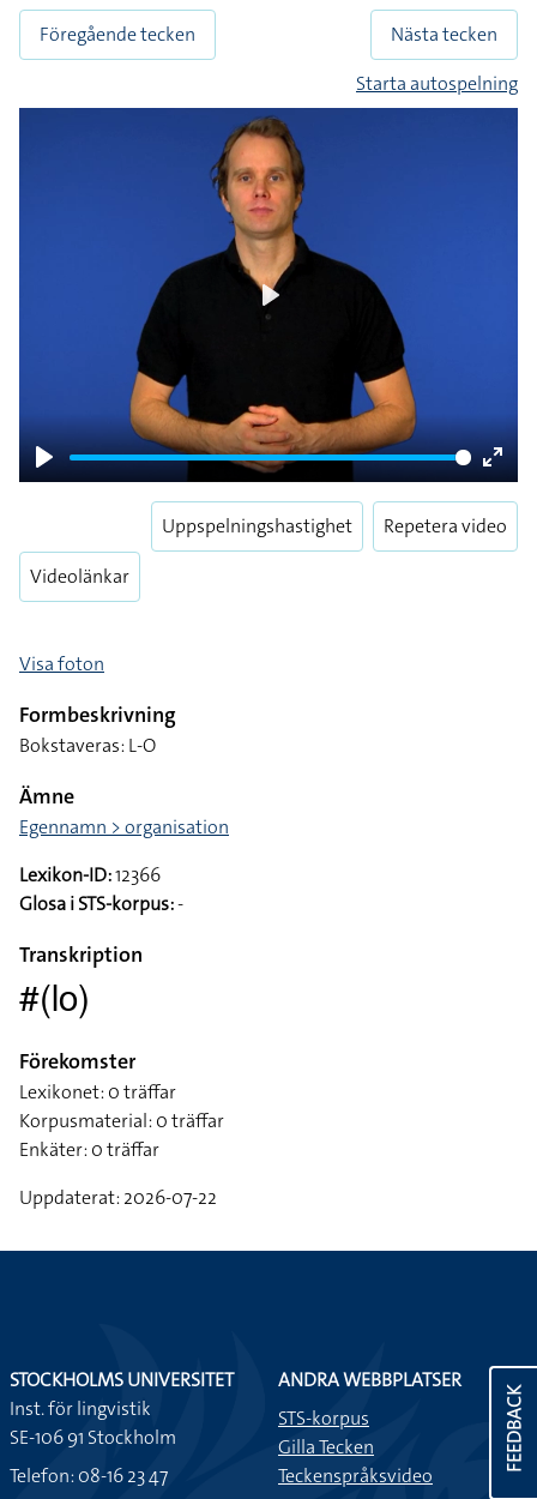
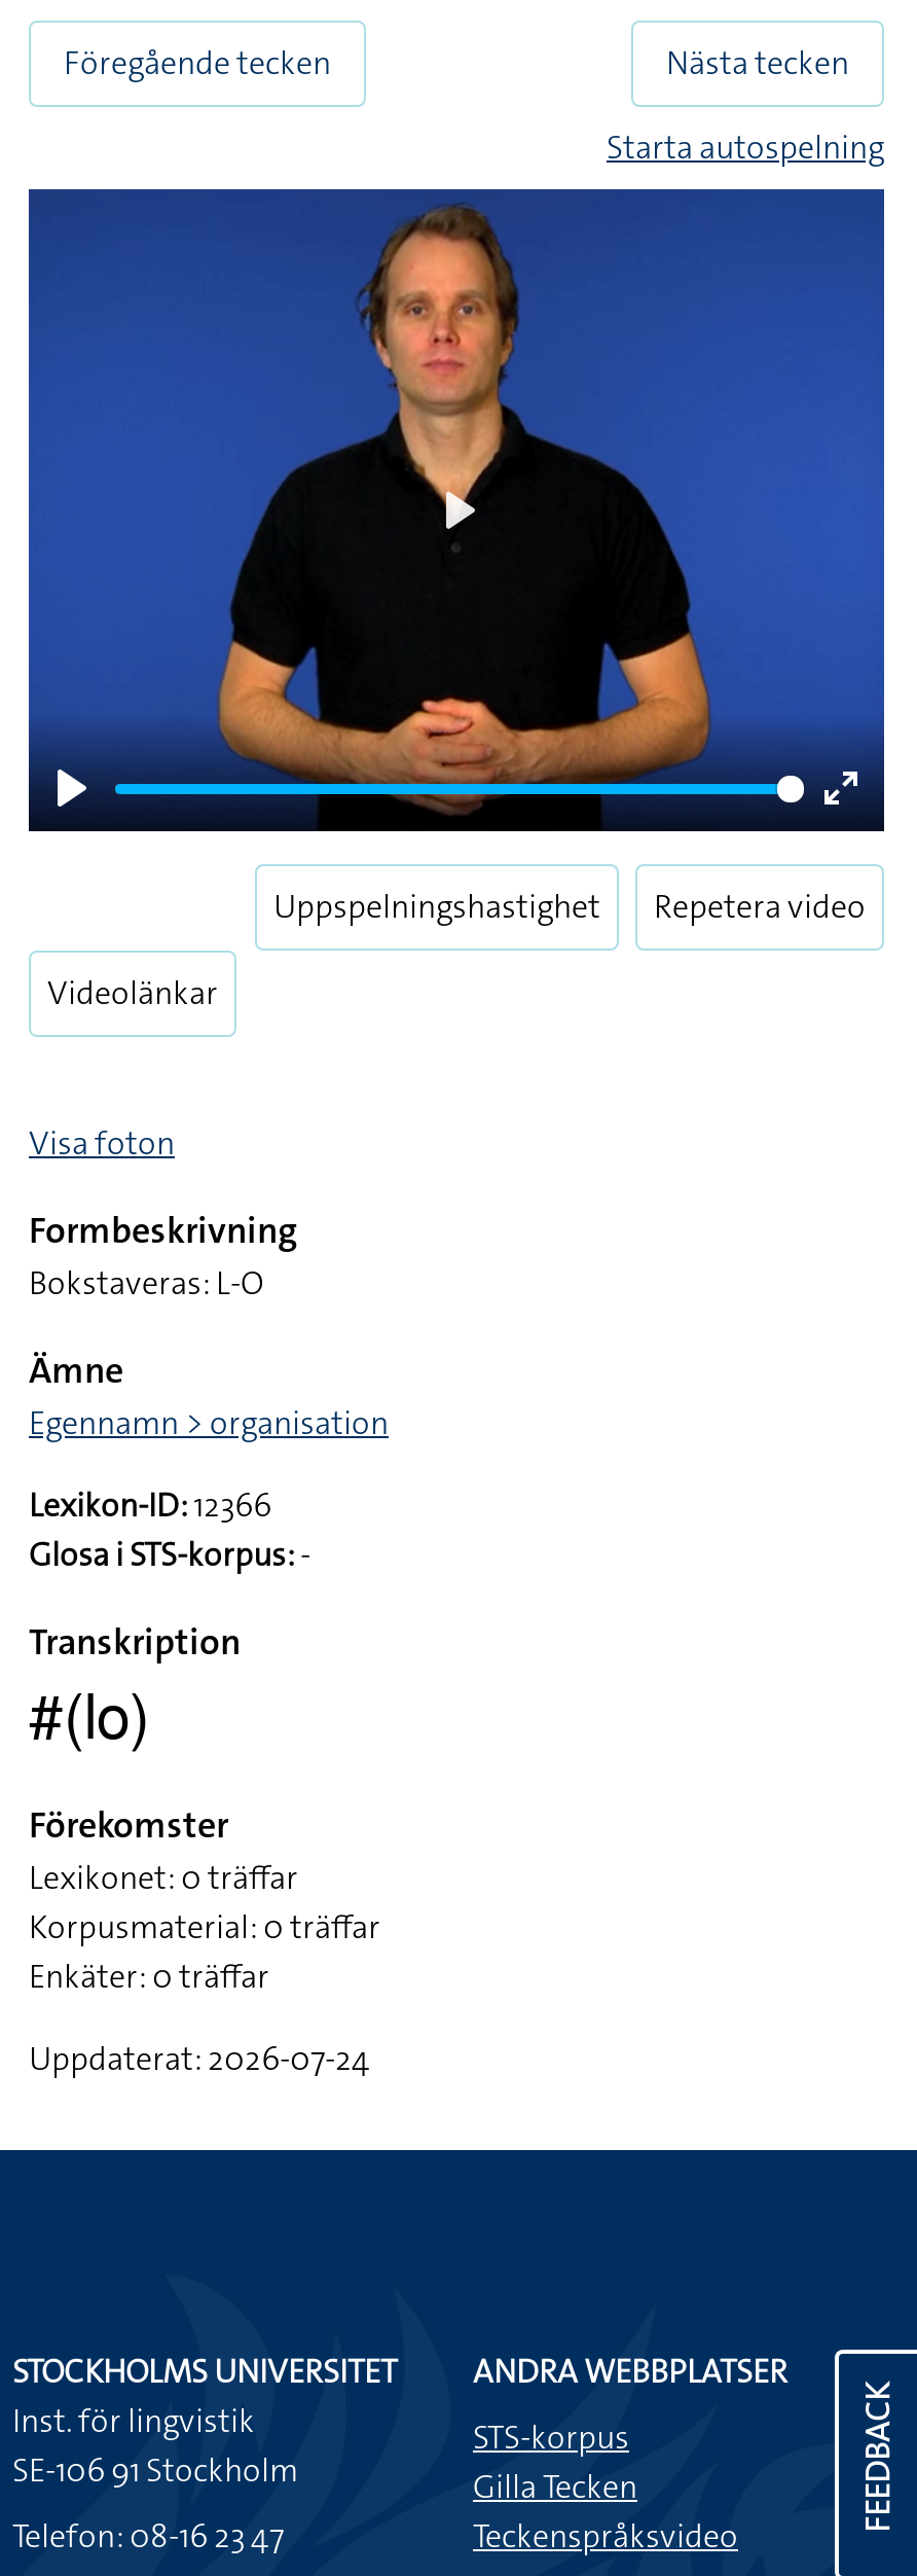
- Uppdaterat: 2026-07-22
+ Uppdaterat: 2026-07-24
